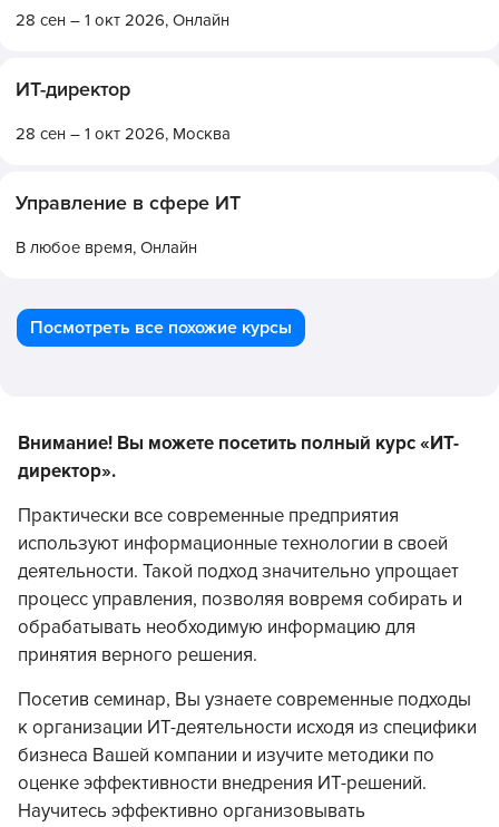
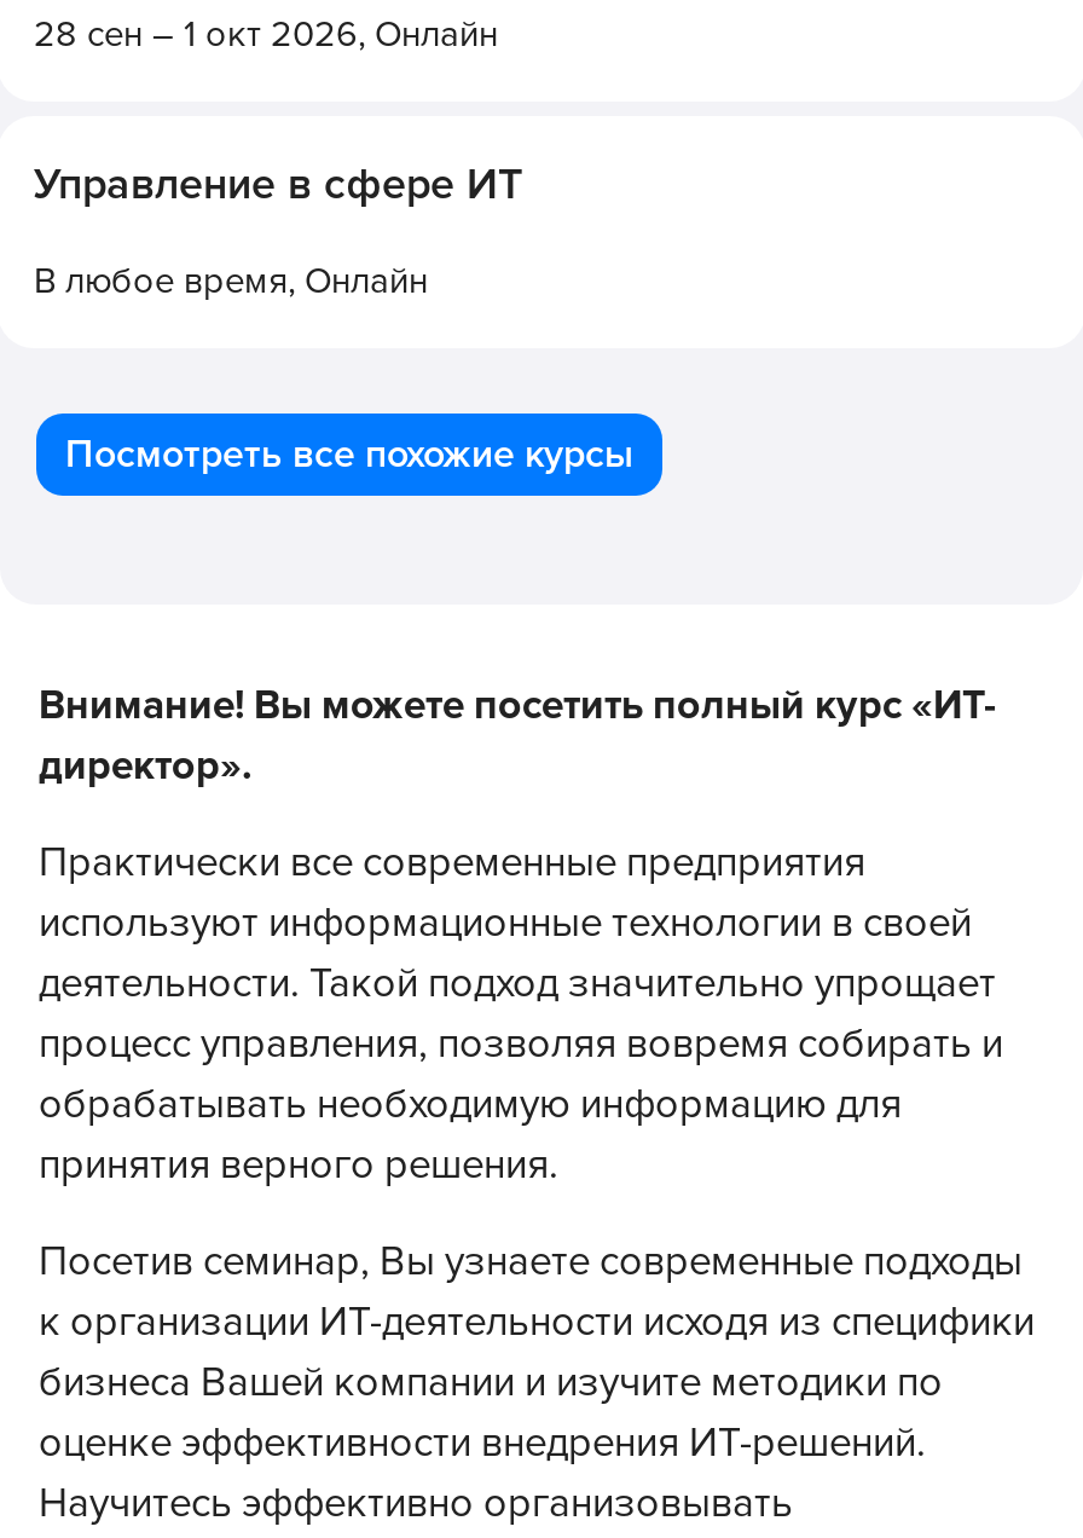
- ИТ-директор
- 28 сен – 1 окт 2026, Москва
